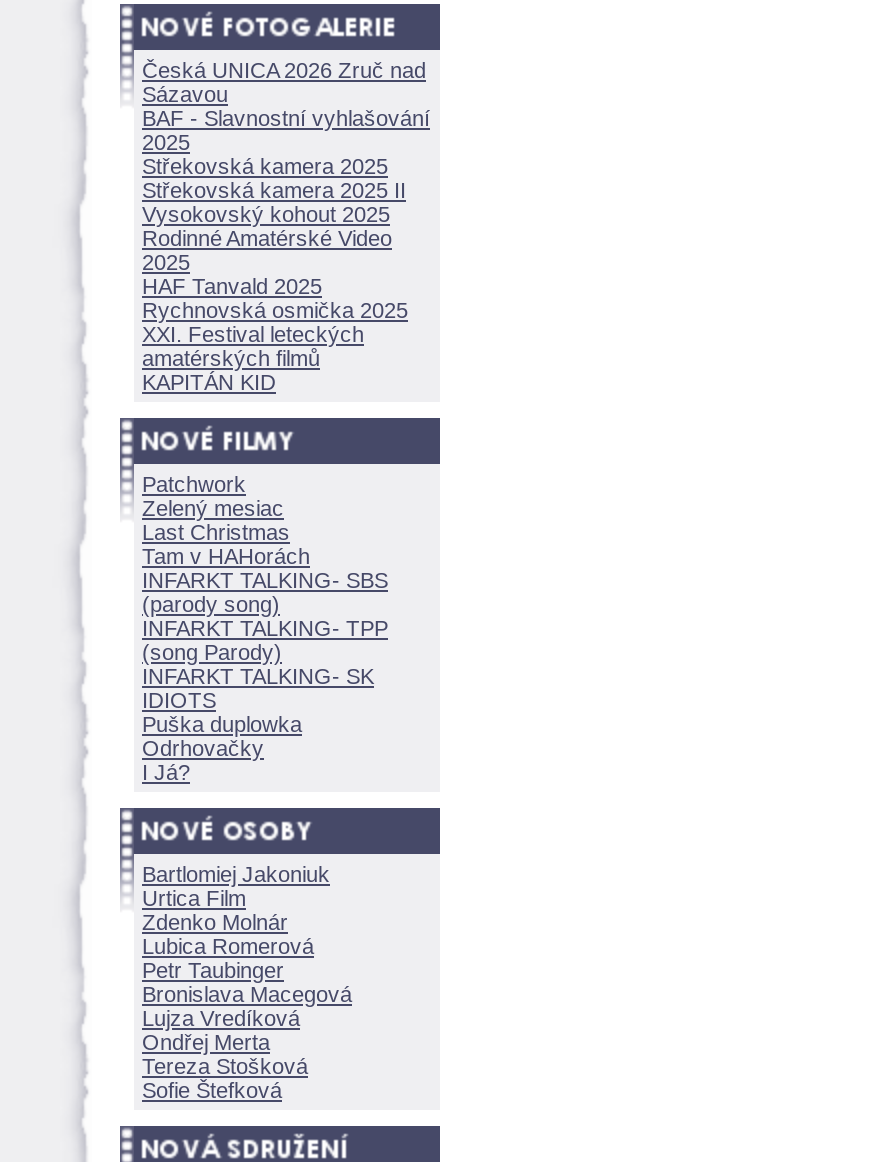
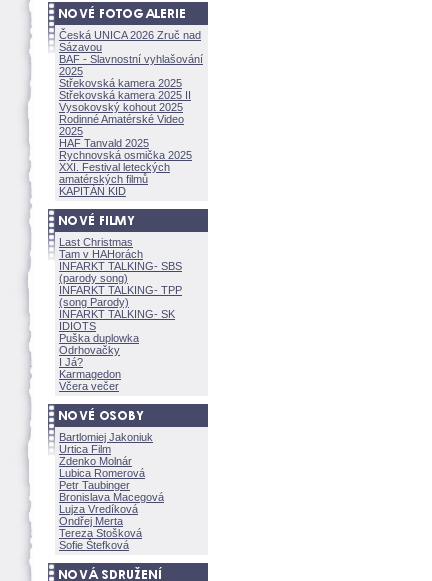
- Patchwork
- Zelený mesiac

moved up: Last Christmas | Tam v HAHorách | INFARKT TALKING- SBS | ... | Odrhovačky | I Já?

+ Karmagedon
+ Včera večer
